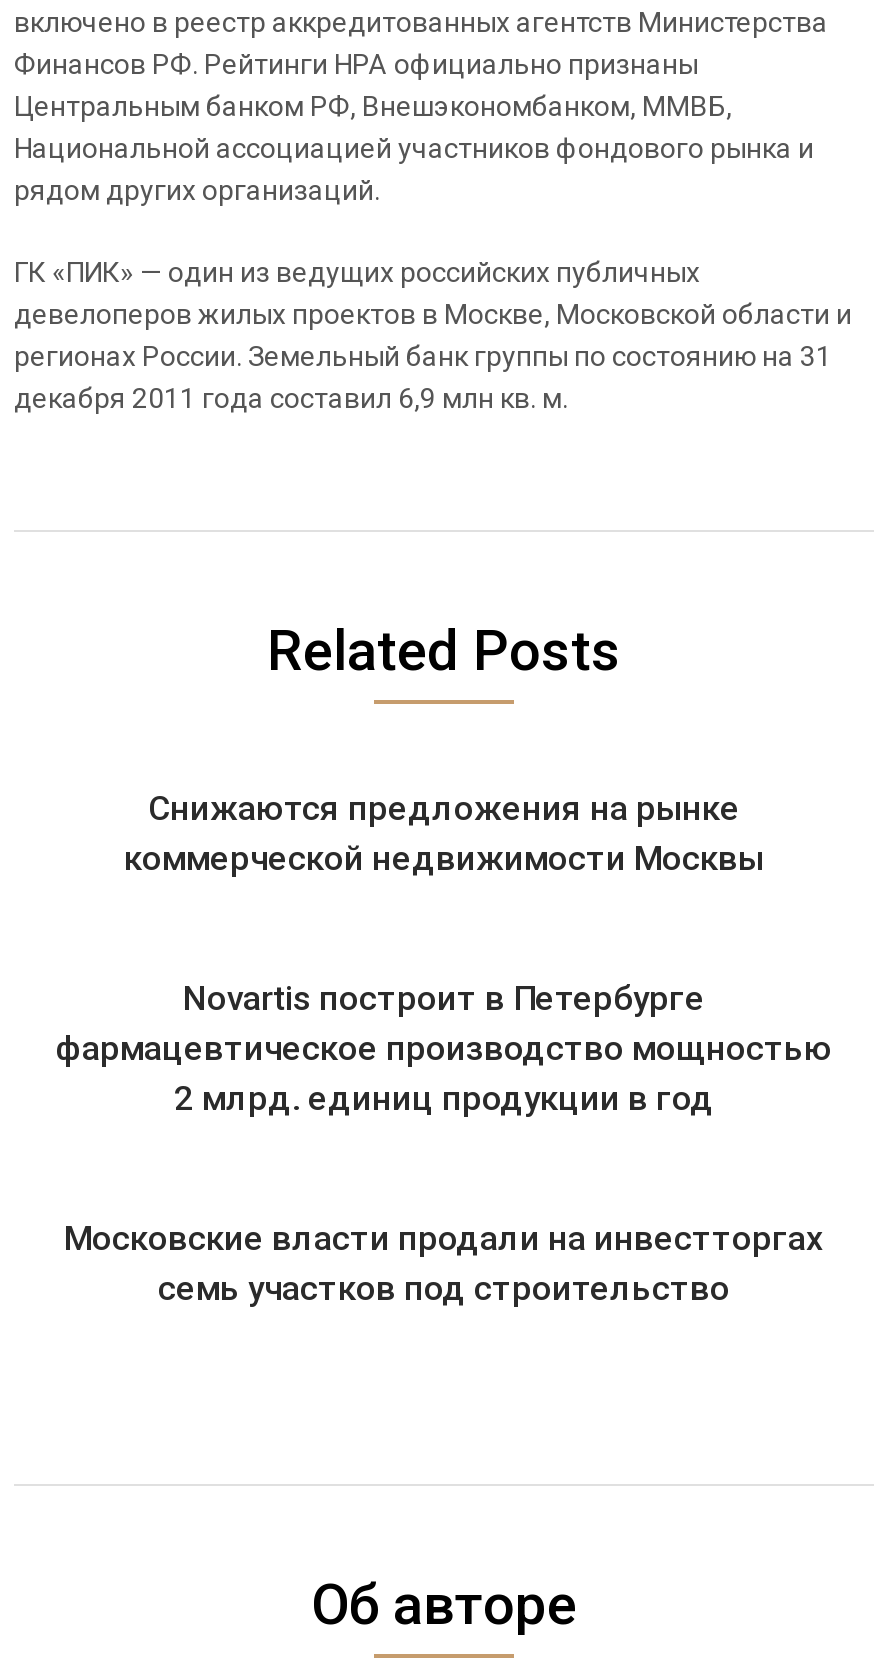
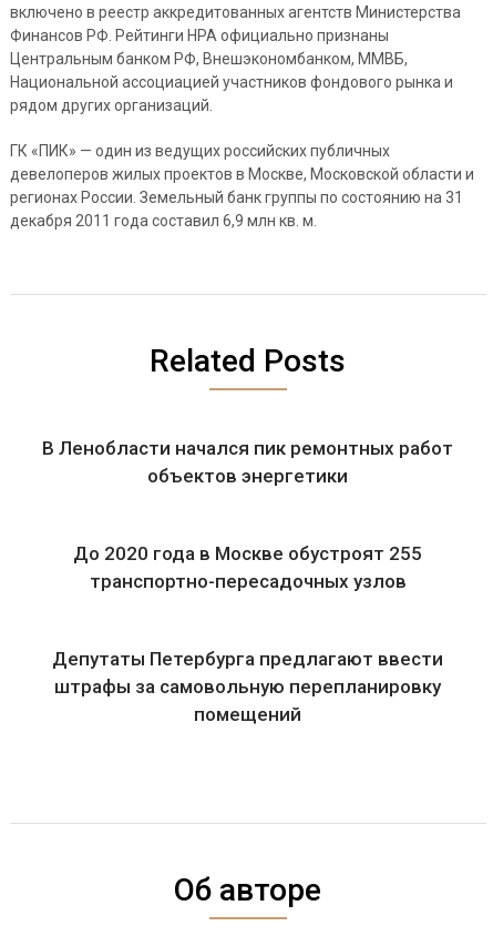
- Снижаются предложения на рынке
- коммерческой недвижимости Москвы
+ В Ленобласти начался пик ремонтных работ
+ объектов энергетики

- Novartis построит в Петербурге
- фармацевтическое производство мощностью
- 2 млрд. единиц продукции в год
+ До 2020 года в Москве обустроят 255
+ транспортно-пересадочных узлов

- Московские власти продали на инвестторгах
- семь участков под строительство
+ Депутаты Петербурга предлагают ввести
+ штрафы за самовольную перепланировку
+ помещений
